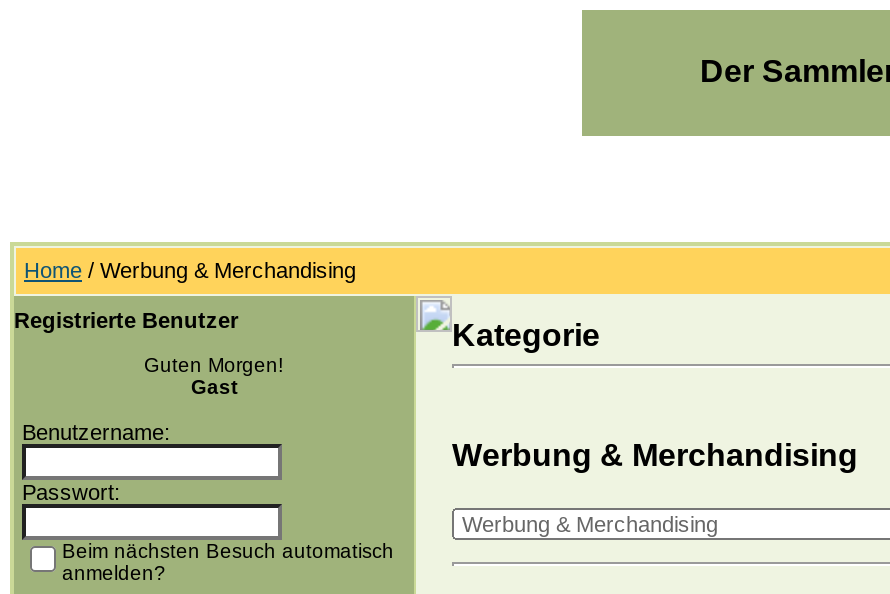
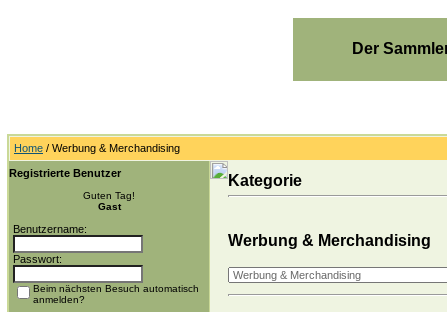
- Guten Morgen!
+ Guten Tag!
